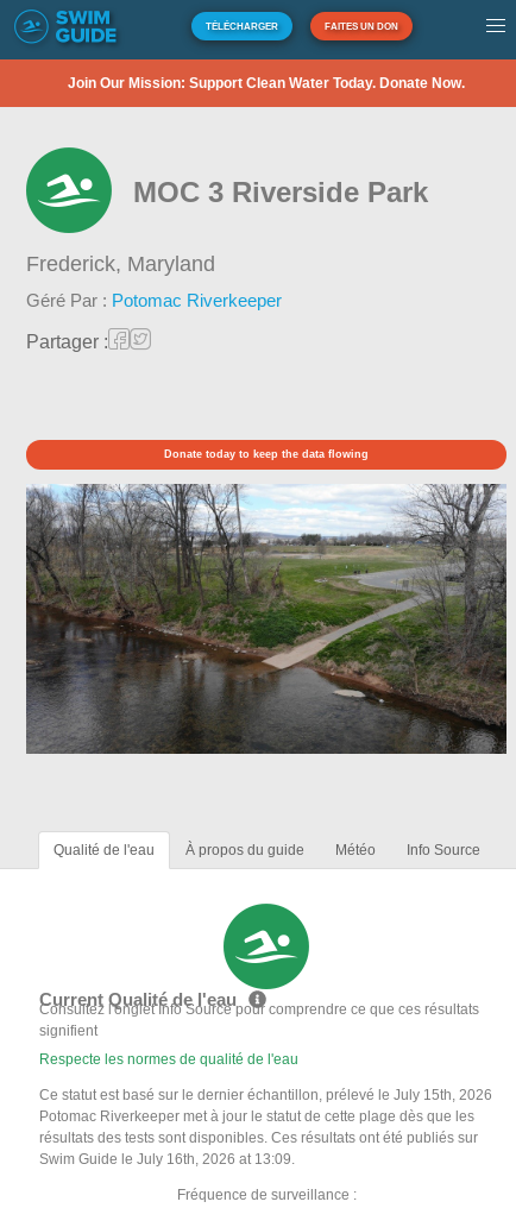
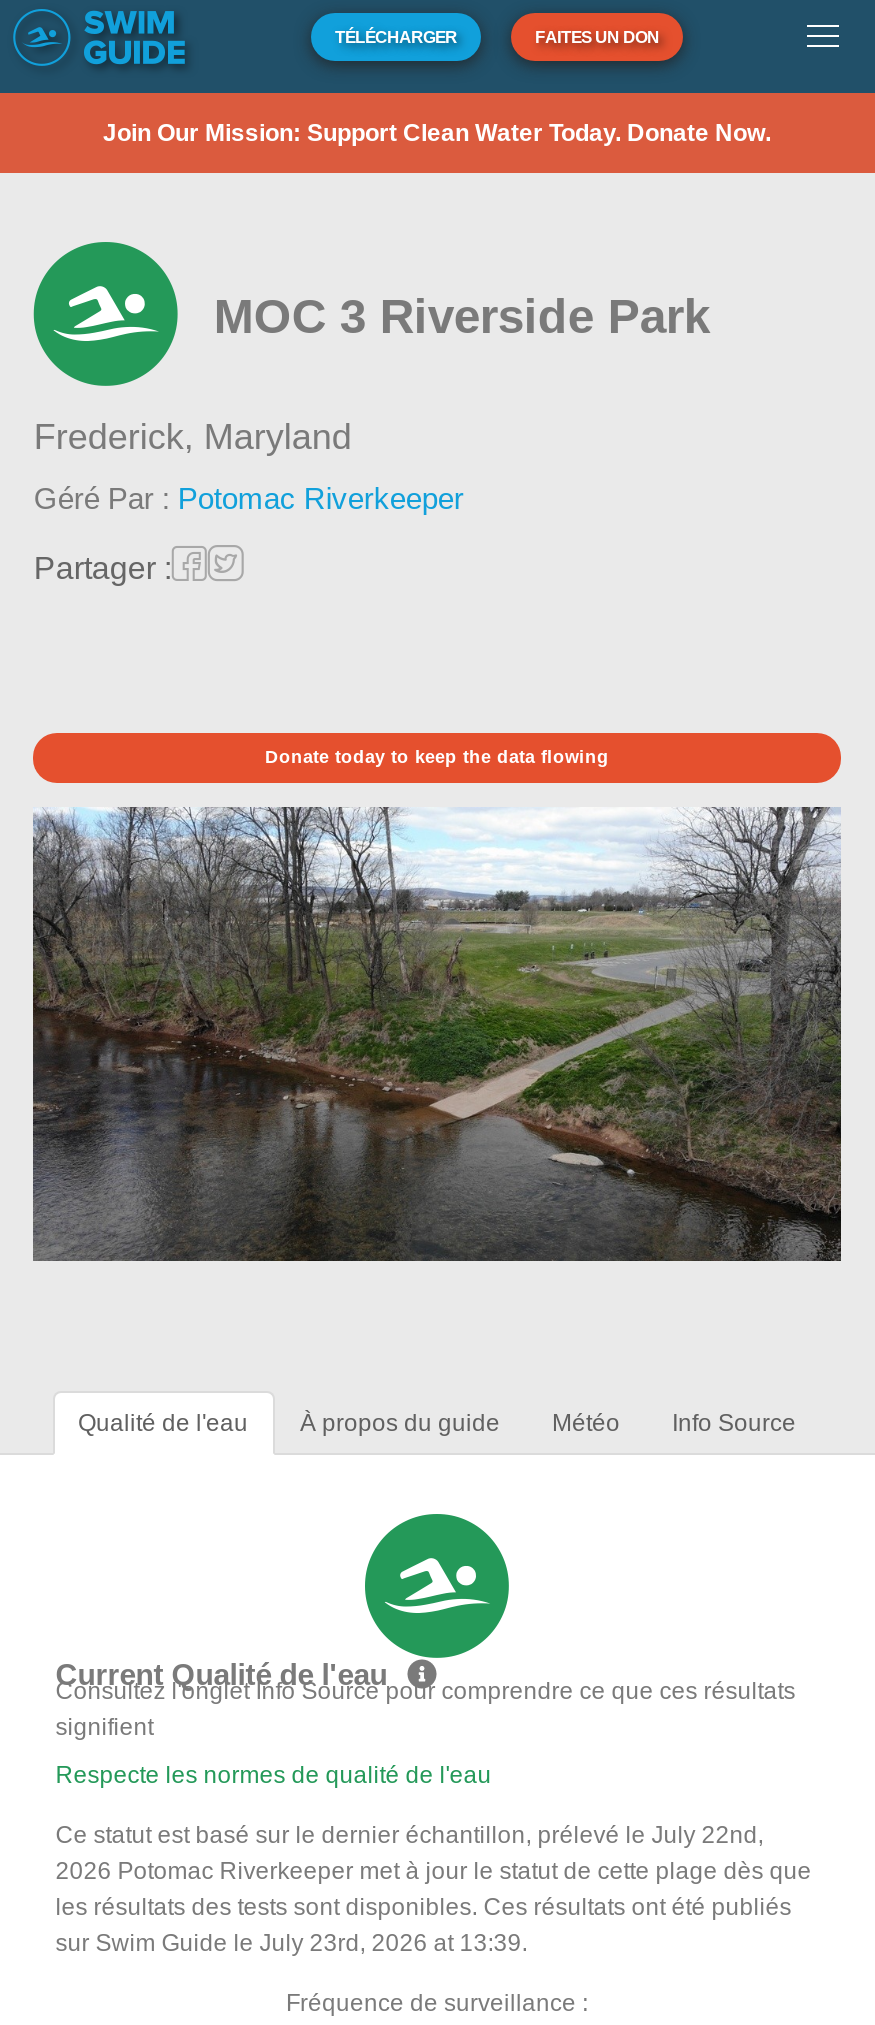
- Ce statut est basé sur le dernier échantillon, prélevé le July 15th, 2026
- Potomac Riverkeeper met à jour le statut de cette plage dès que les
- résultats des tests sont disponibles. Ces résultats ont été publiés sur
- Swim Guide le July 16th, 2026 at 13:09.
+ Ce statut est basé sur le dernier échantillon, prélevé le July 22nd,
+ 2026 Potomac Riverkeeper met à jour le statut de cette plage dès que
+ les résultats des tests sont disponibles. Ces résultats ont été publiés
+ sur Swim Guide le July 23rd, 2026 at 13:39.
